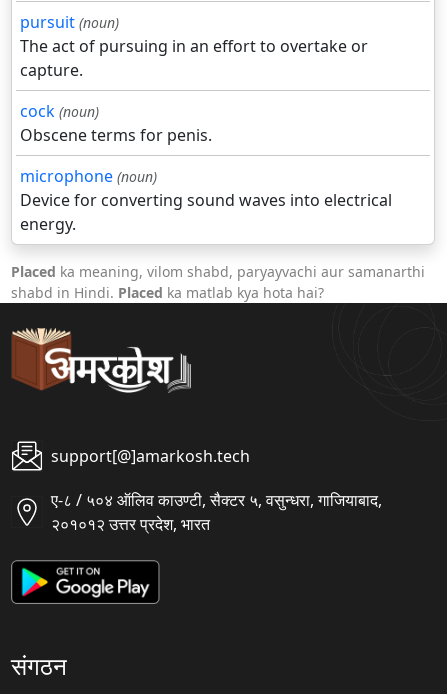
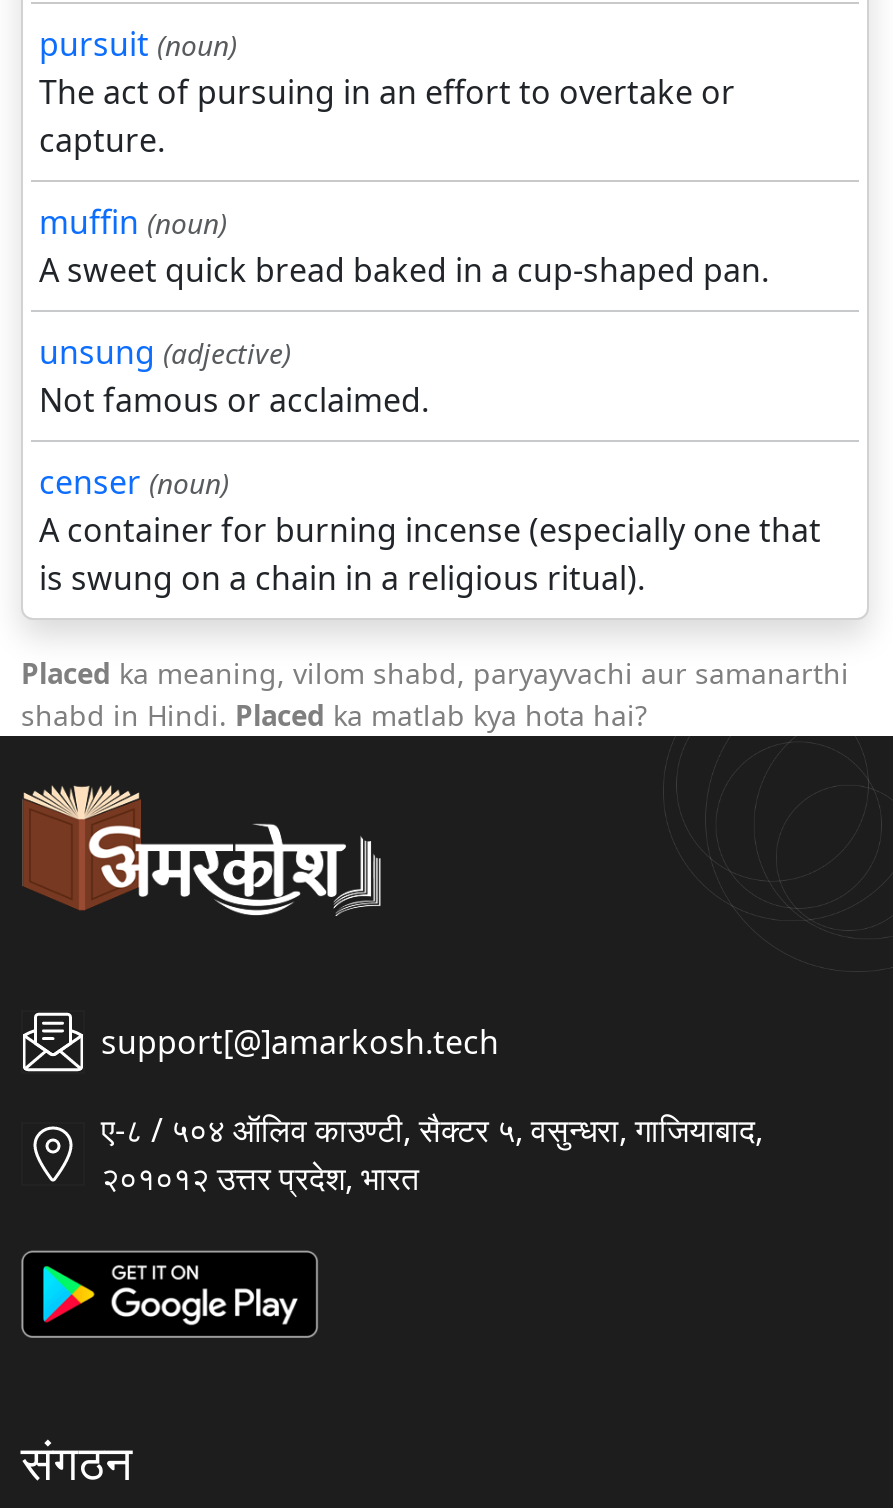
- cock (noun)
- Obscene terms for penis.
- microphone (noun)
- Device for converting sound waves into electrical
- energy.
+ muffin (noun)
+ A sweet quick bread baked in a cup-shaped pan.
+ unsung (adjective)
+ Not famous or acclaimed.
+ censer (noun)
+ A container for burning incense (especially one that
+ is swung on a chain in a religious ritual).
